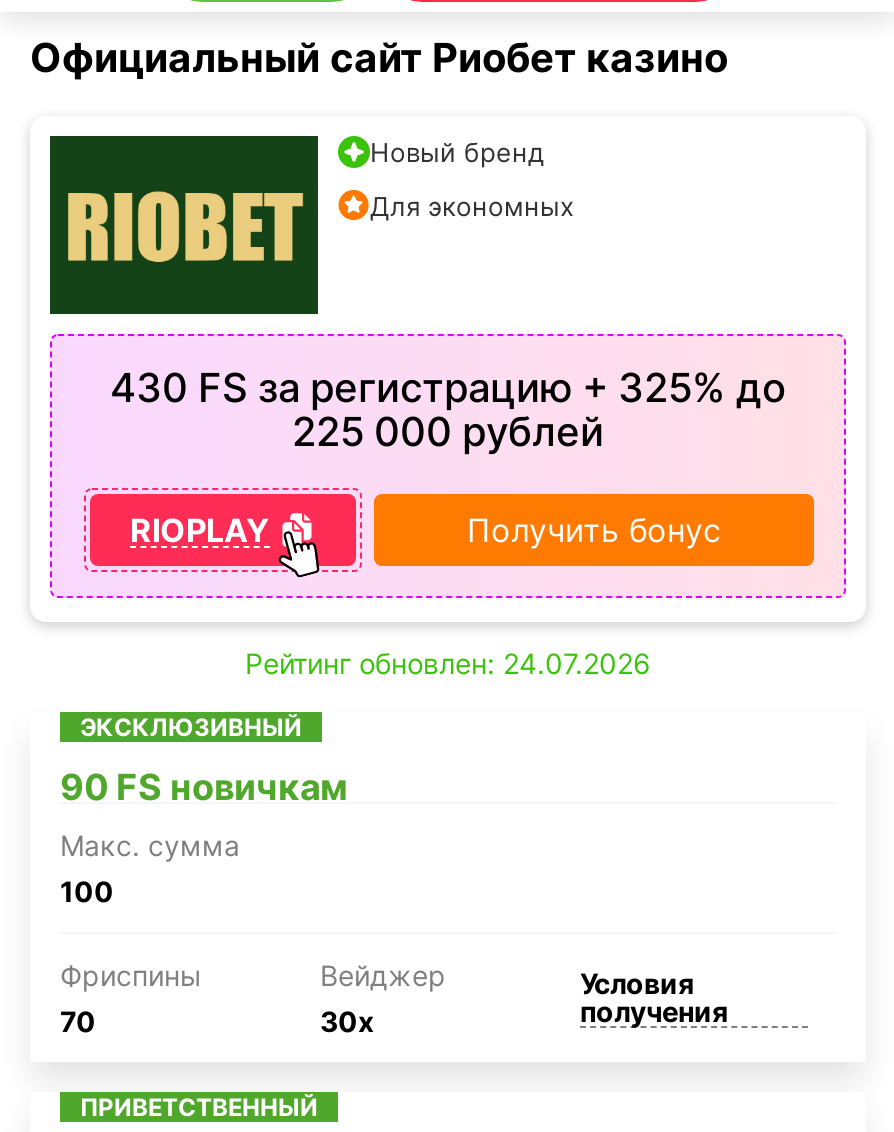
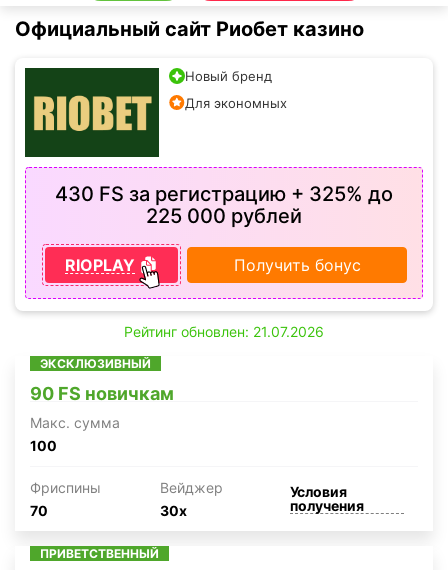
- Рейтинг обновлен: 24.07.2026
+ Рейтинг обновлен: 21.07.2026
